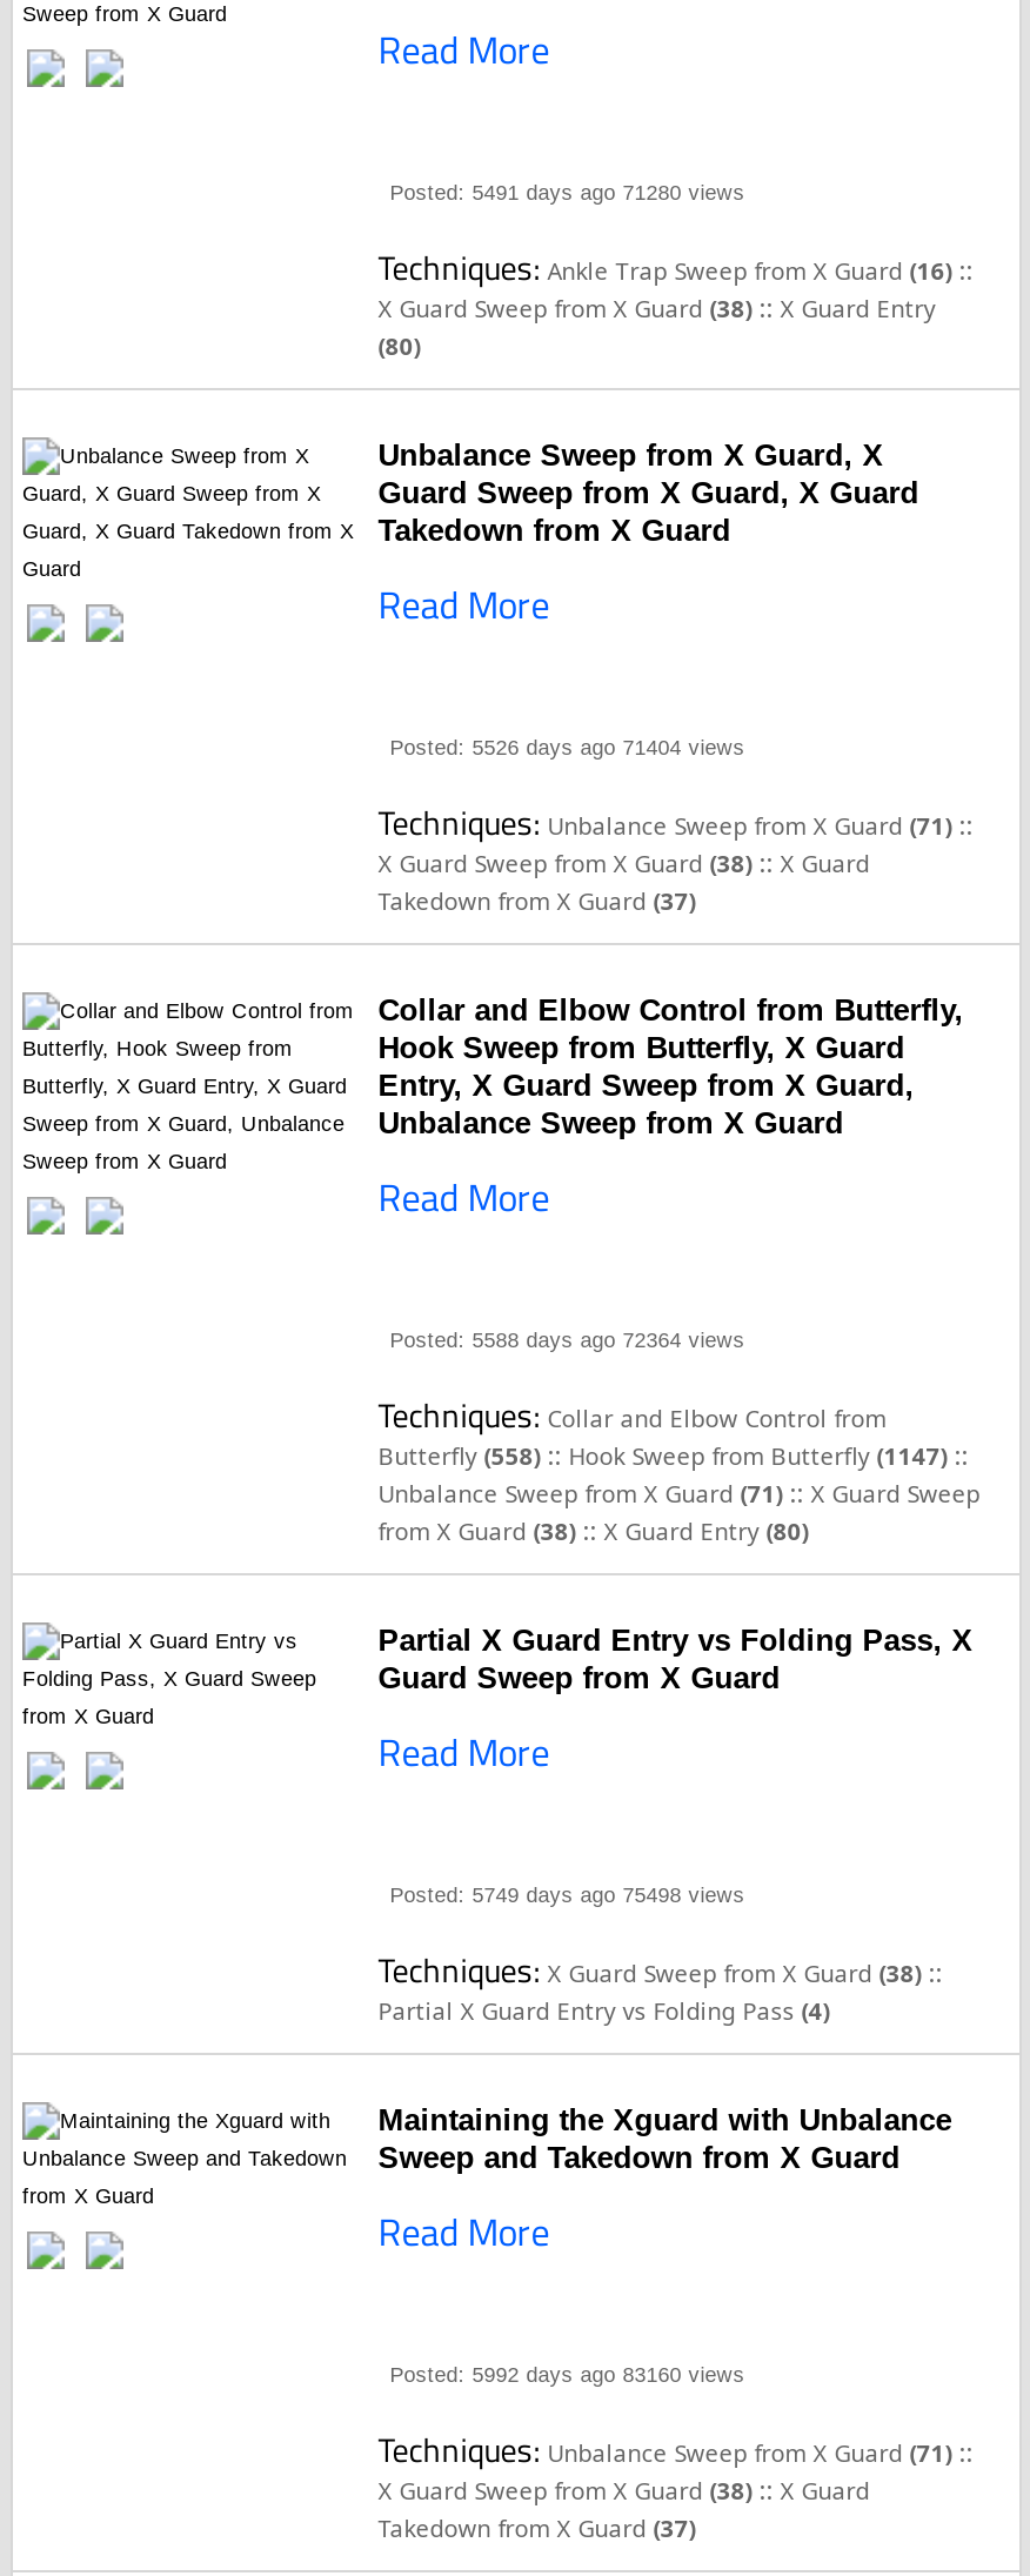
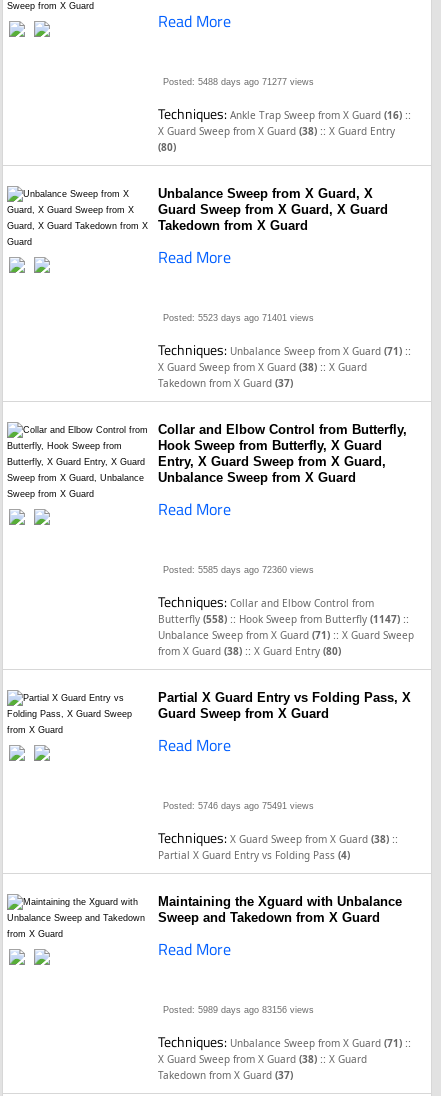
- Posted: 5491 days ago 71280 views
+ Posted: 5488 days ago 71277 views

- Posted: 5526 days ago 71404 views
+ Posted: 5523 days ago 71401 views

- Posted: 5588 days ago 72364 views
+ Posted: 5585 days ago 72360 views

- Posted: 5749 days ago 75498 views
+ Posted: 5746 days ago 75491 views

- Posted: 5992 days ago 83160 views
+ Posted: 5989 days ago 83156 views
